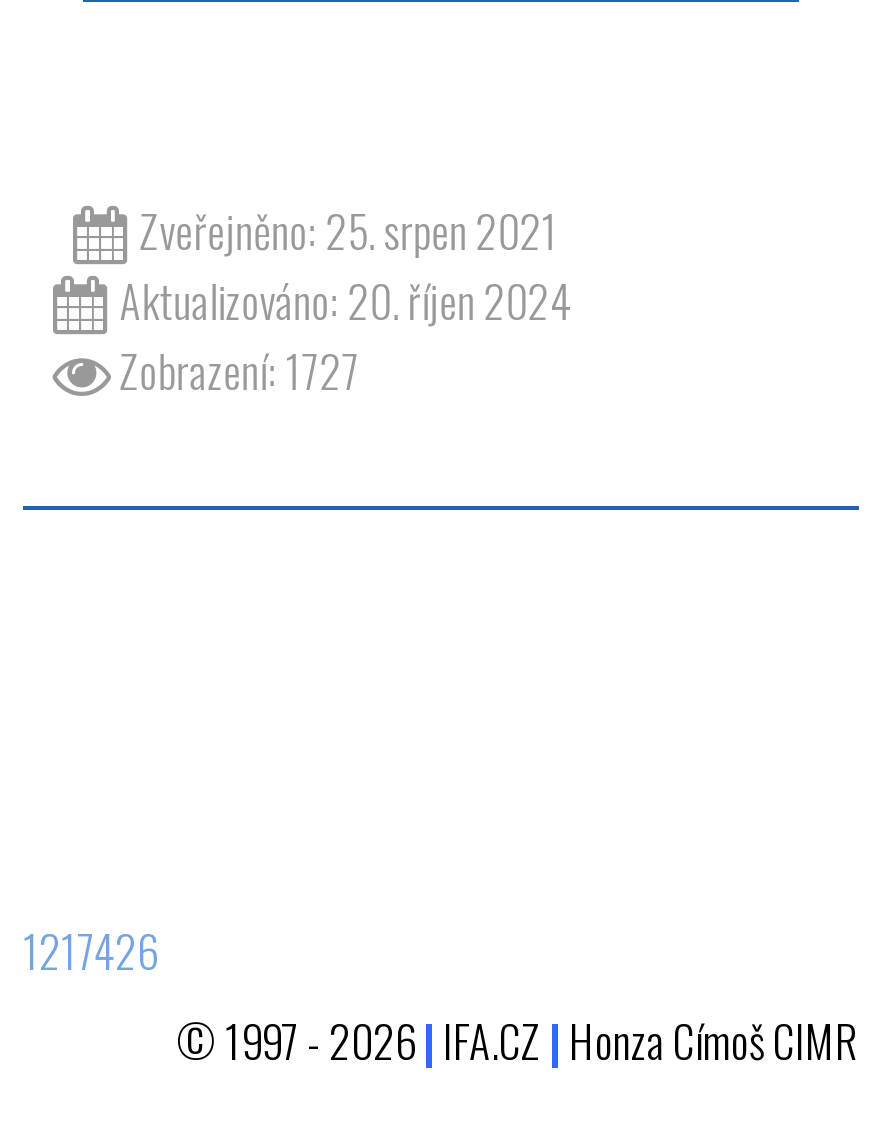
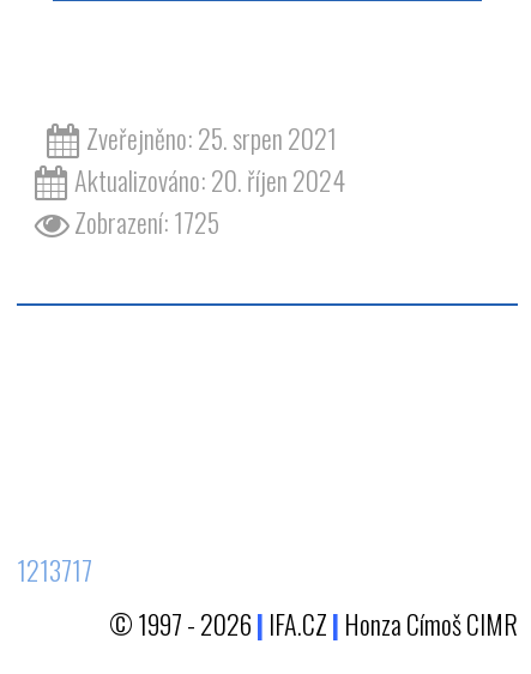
- Zobrazení: 1727
+ Zobrazení: 1725

- 1217426
+ 1213717
